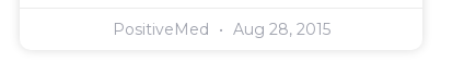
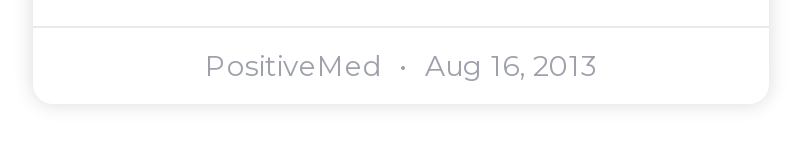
- PositiveMed Aug 28, 2015
+ PositiveMed Aug 16, 2013
